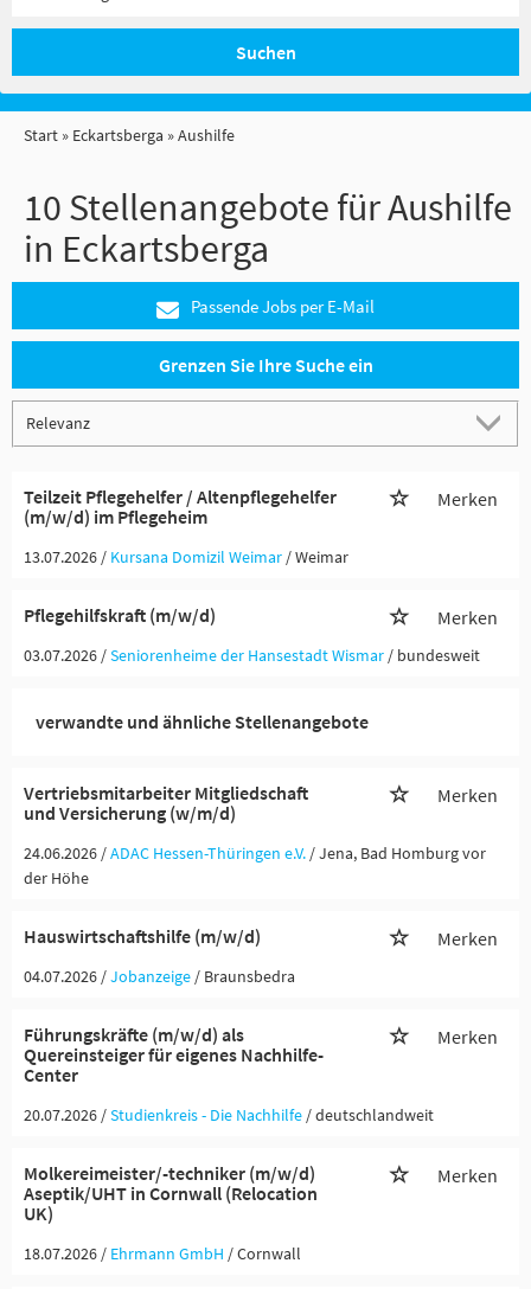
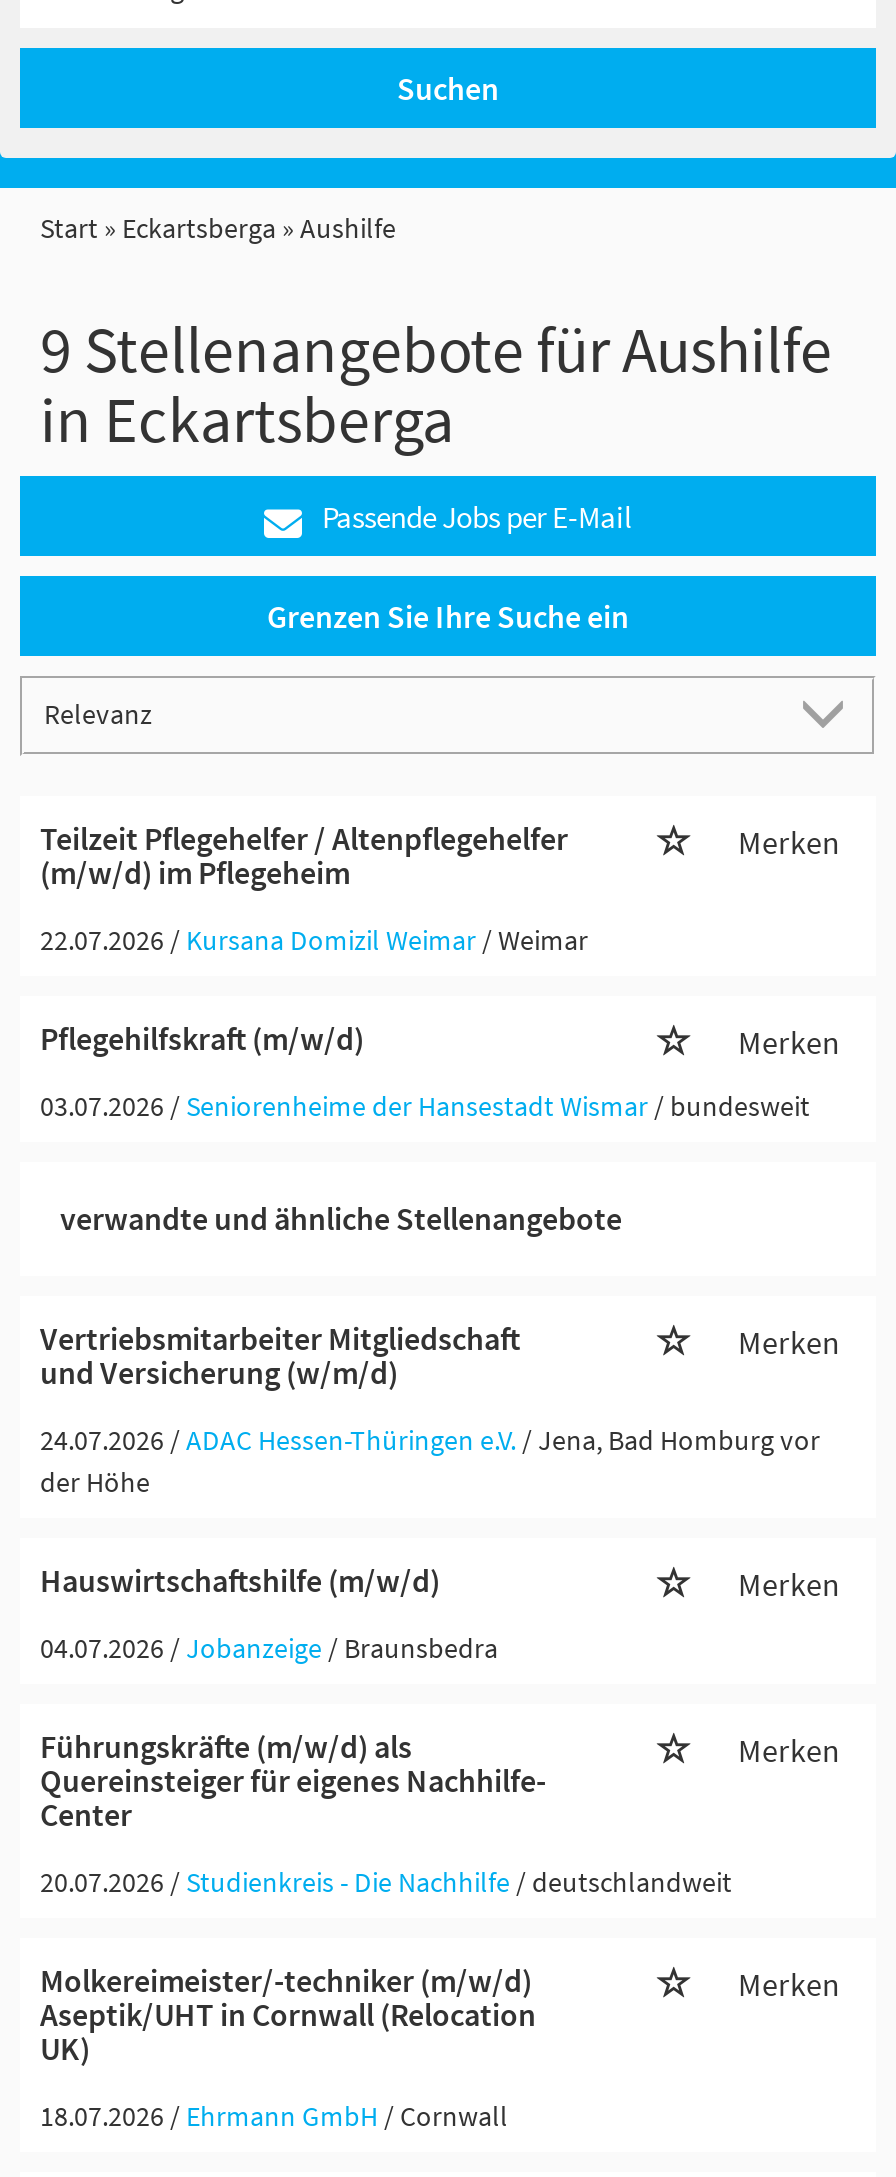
- 10 Stellenangebote für Aushilfe
+ 9 Stellenangebote für Aushilfe

- 13.07.2026 / Kursana Domizil Weimar / Weimar
+ 22.07.2026 / Kursana Domizil Weimar / Weimar

- 24.06.2026 / ADAC Hessen-Thüringen e.V. / Jena, Bad Homburg vor
+ 24.07.2026 / ADAC Hessen-Thüringen e.V. / Jena, Bad Homburg vor
